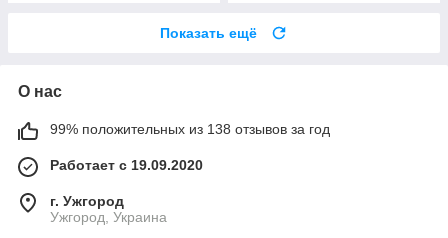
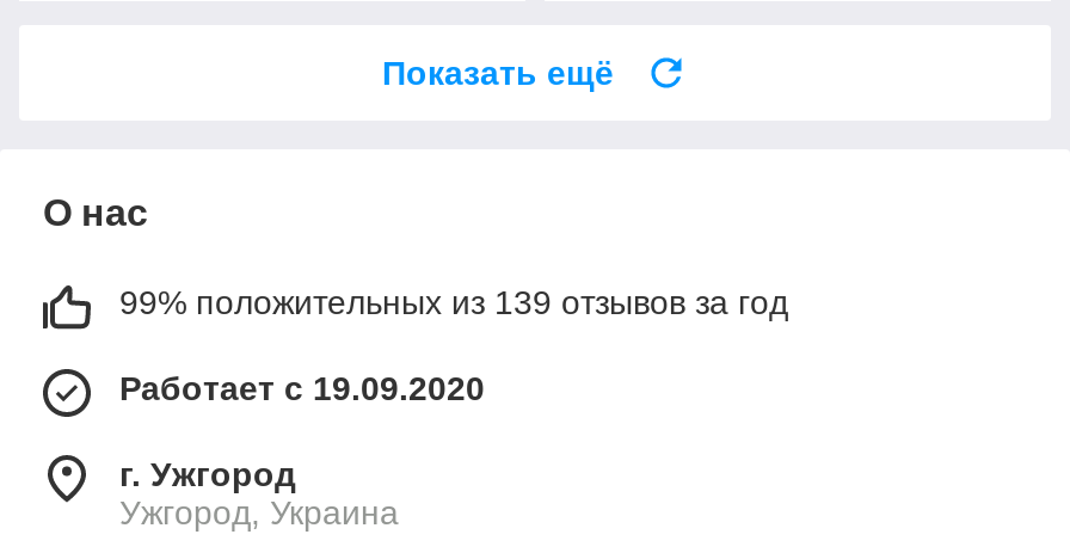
- 99% положительных из 138 отзывов за год
+ 99% положительных из 139 отзывов за год
